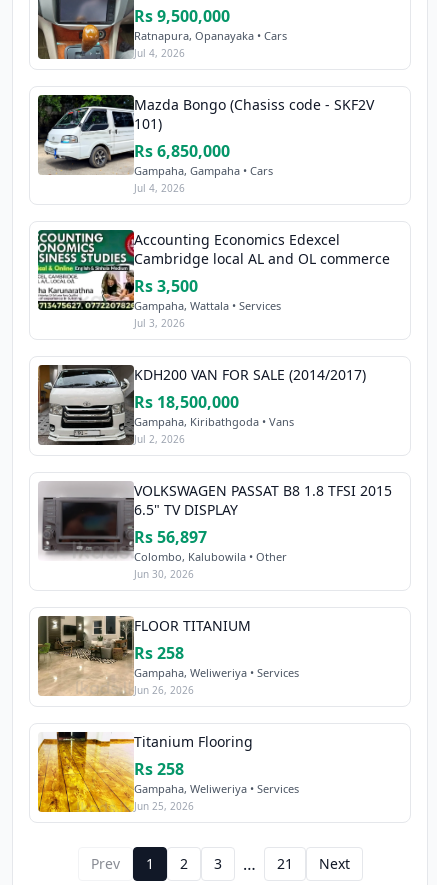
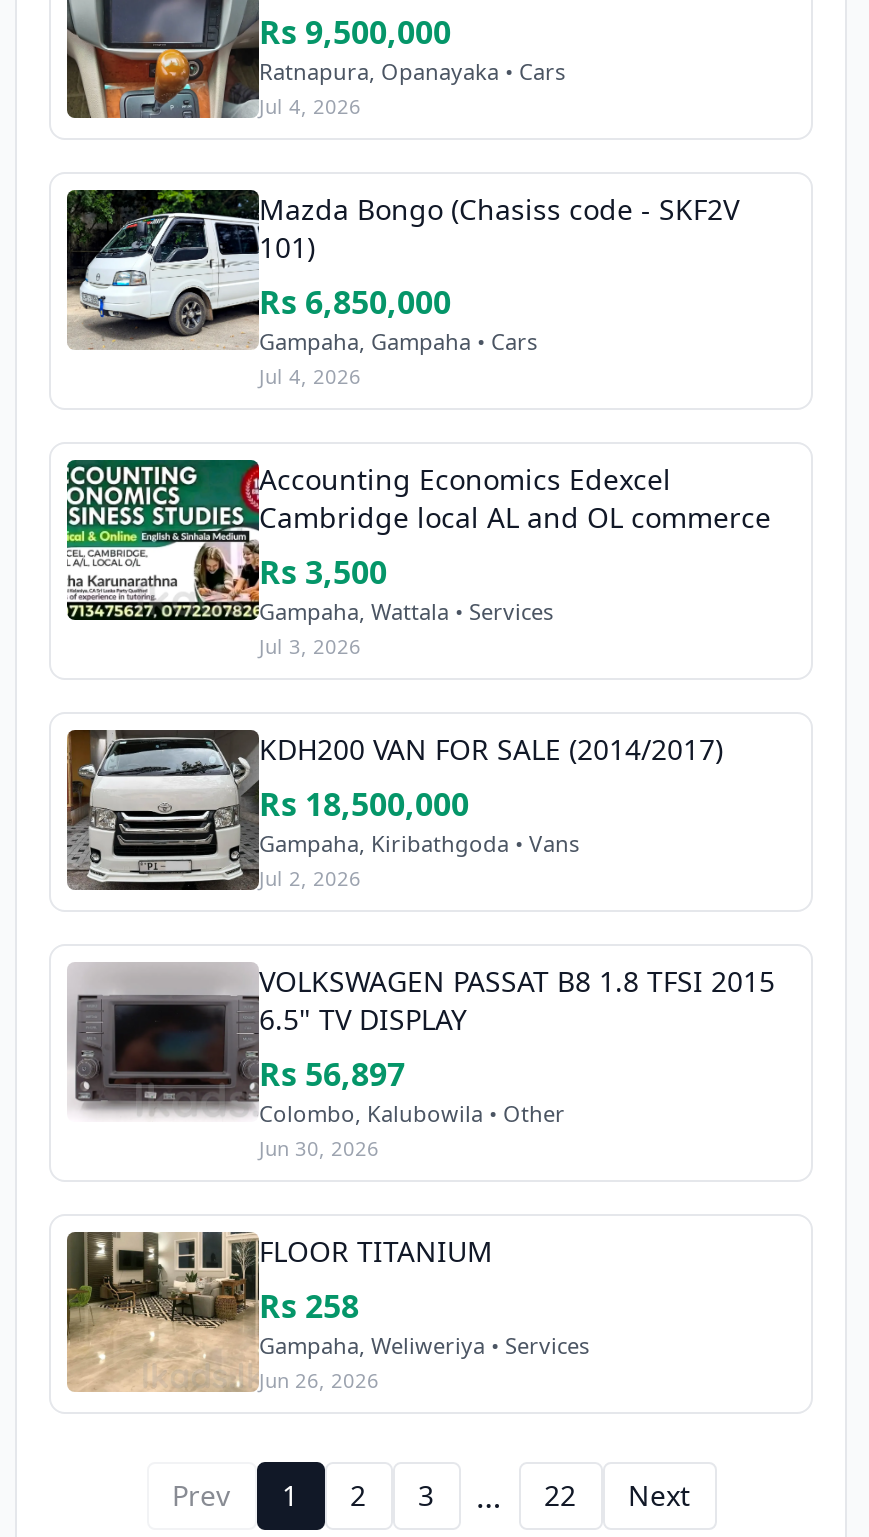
- [image]
- Titanium Flooring
- Rs 258
- Gampaha, Weliweriya • Services
- Jun 25, 2026

- 21
+ 22
